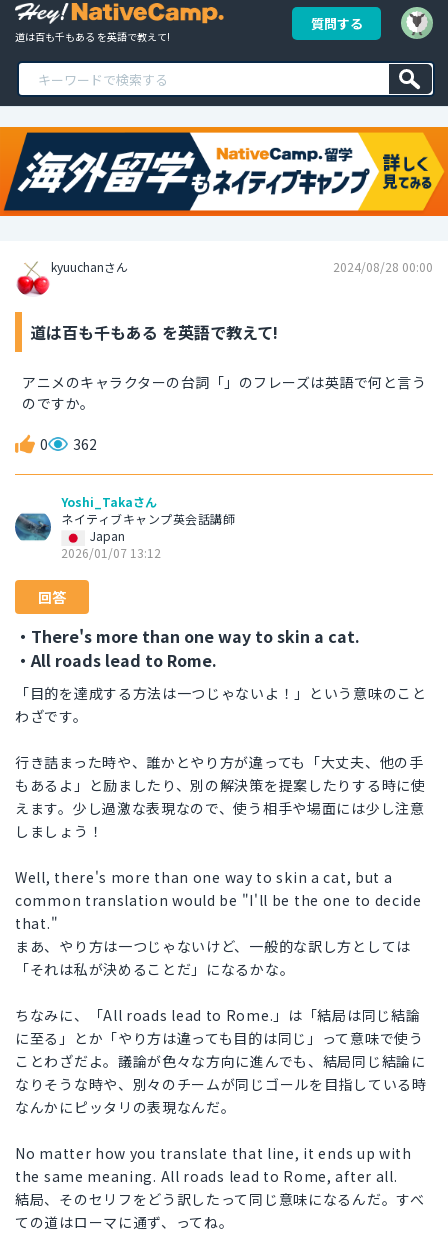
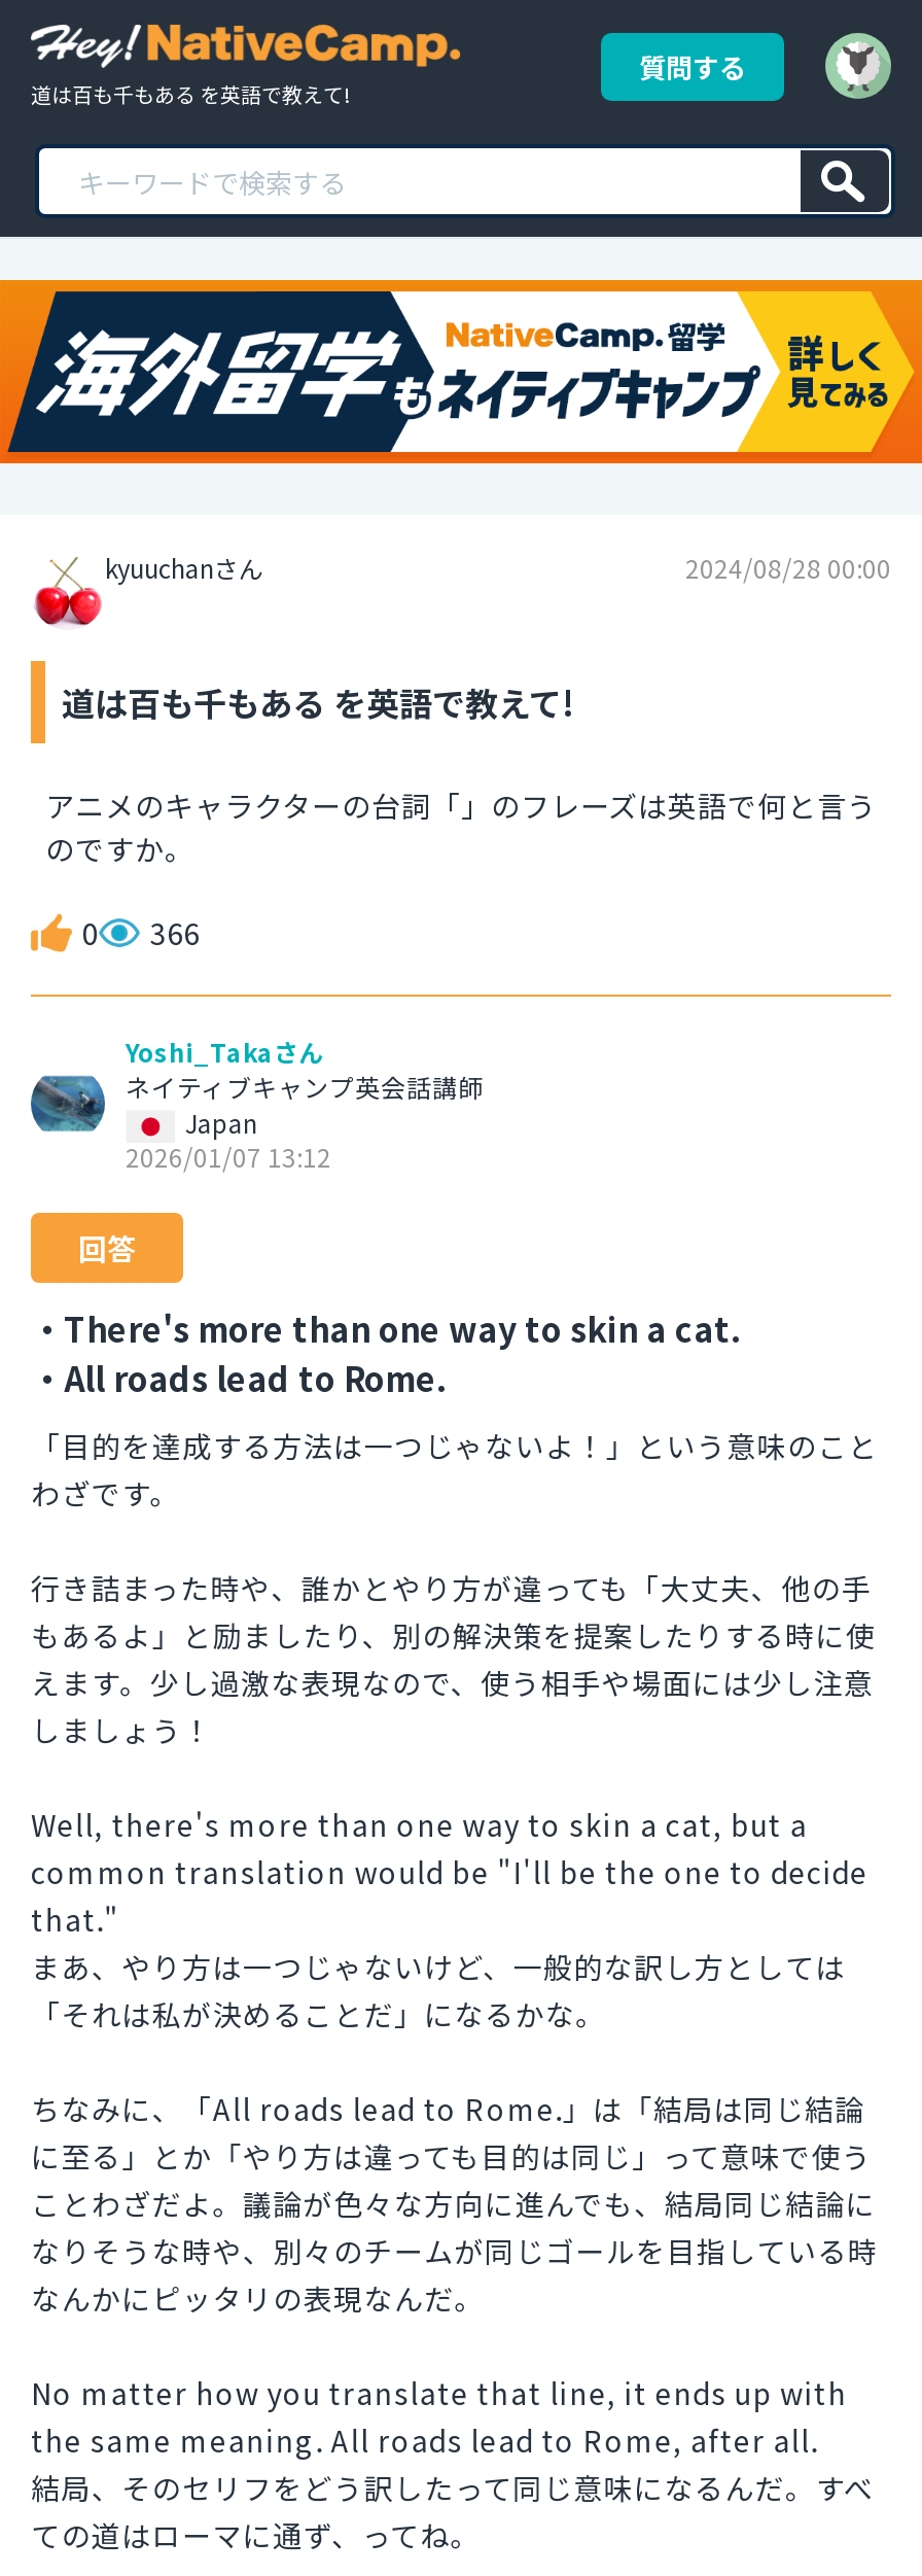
- 0 362
+ 0 366
